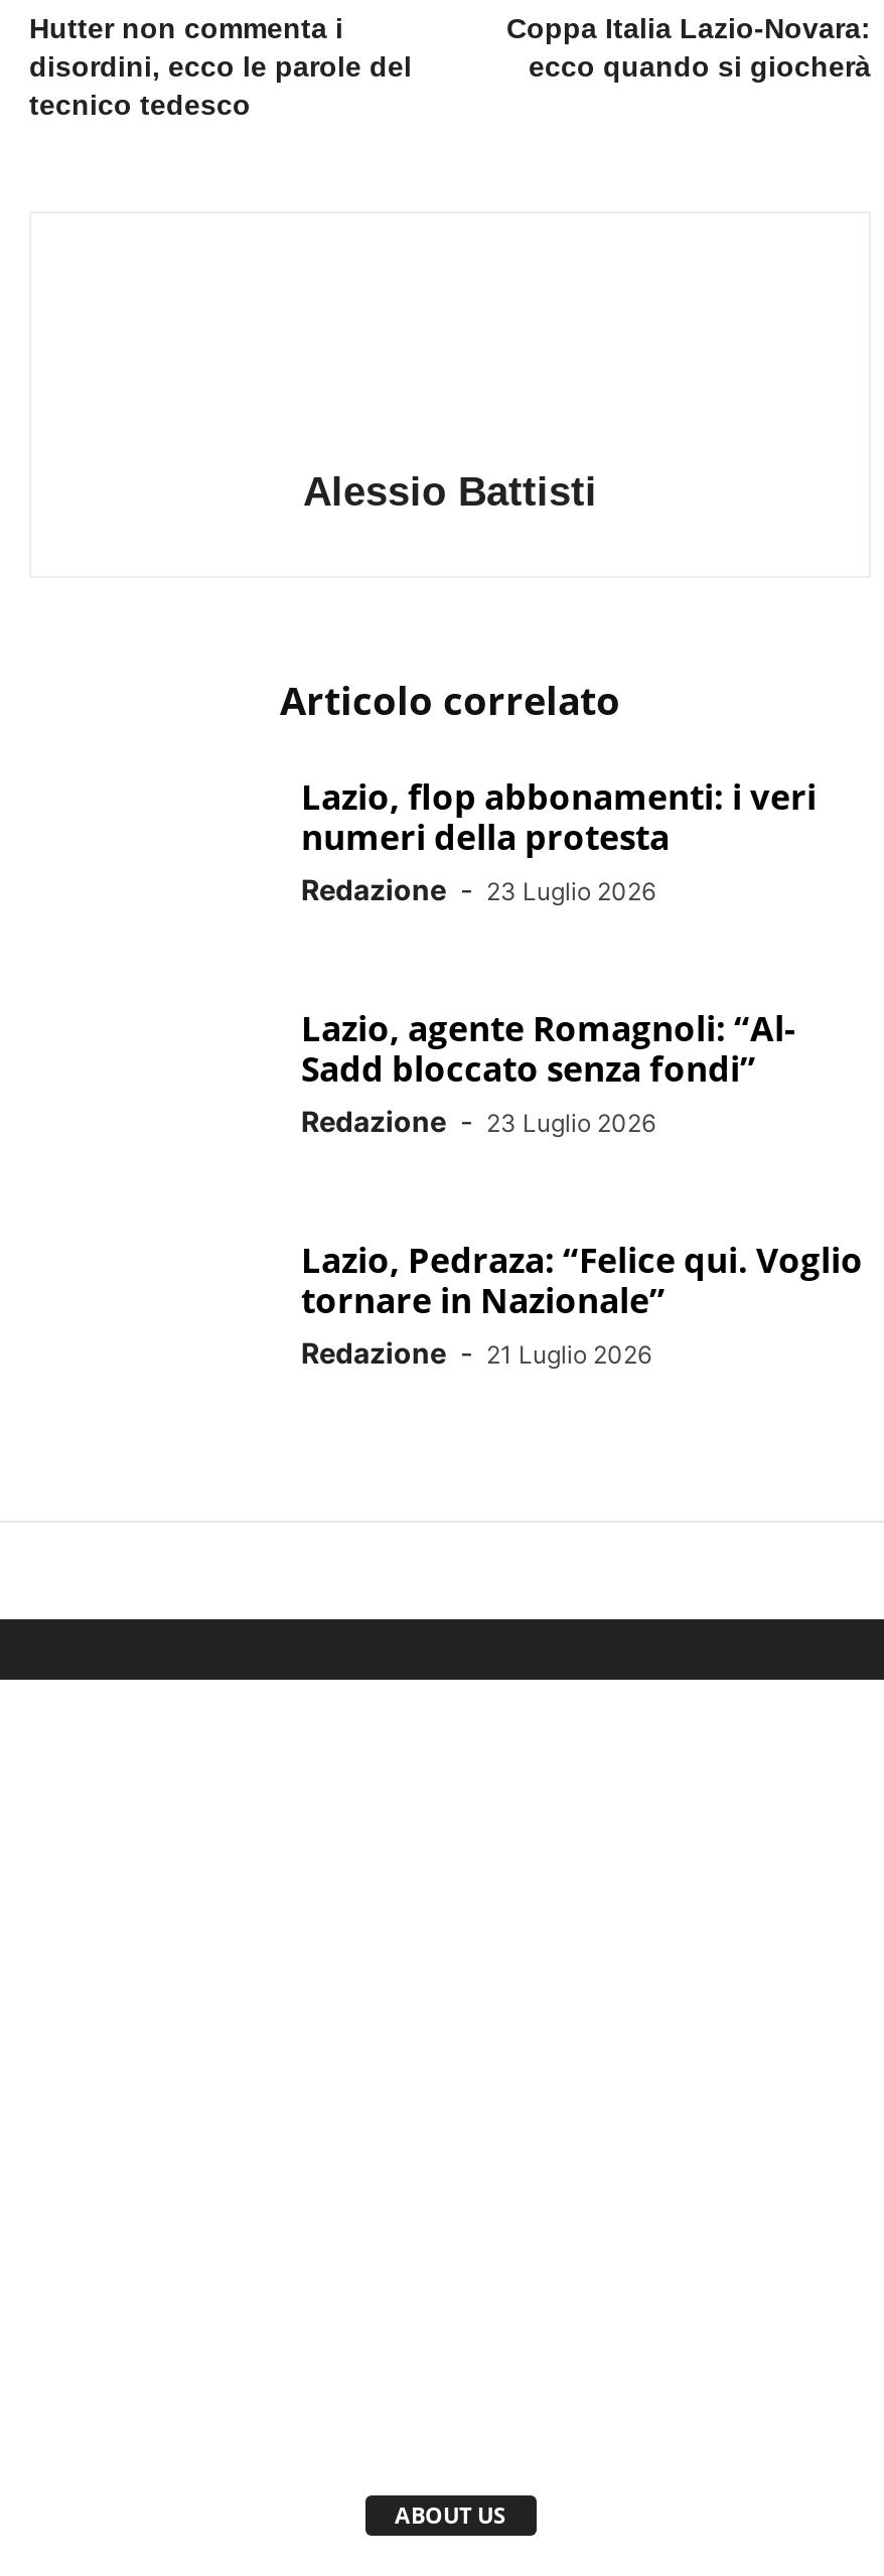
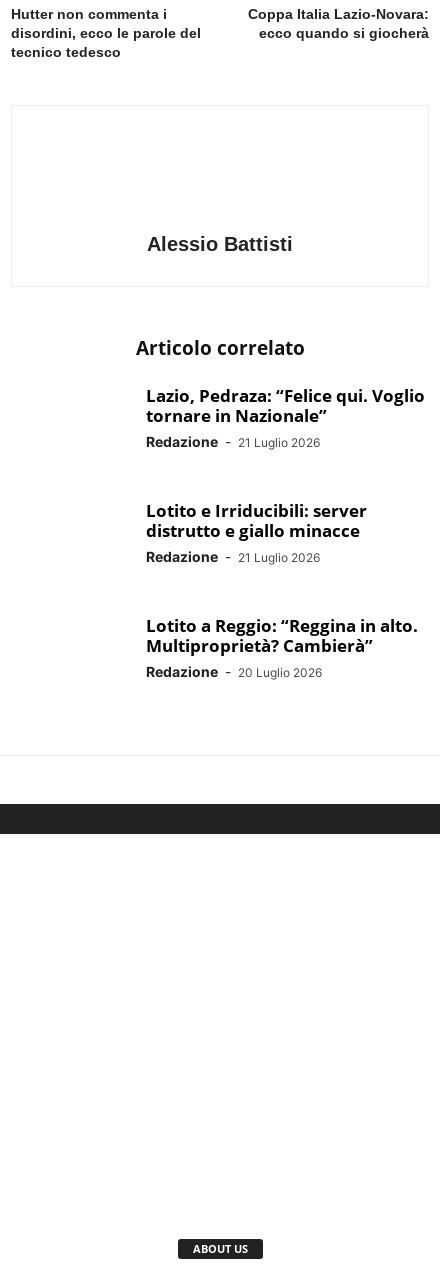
- Lazio, flop abbonamenti: i veri
- numeri della protesta
- Redazione - 23 Luglio 2026
- Lazio, agente Romagnoli: “Al-
- Sadd bloccato senza fondi”
- Redazione - 23 Luglio 2026

moved up: Lazio, Pedraza: “Felice qui. Voglio | tornare in Nazionale” | Redazione - 21 Luglio 2026

+ Lotito e Irriducibili: server
+ distrutto e giallo minacce
+ Redazione - 21 Luglio 2026
+ Lotito a Reggio: “Reggina in alto.
+ Multiproprietà? Cambierà”
+ Redazione - 20 Luglio 2026
